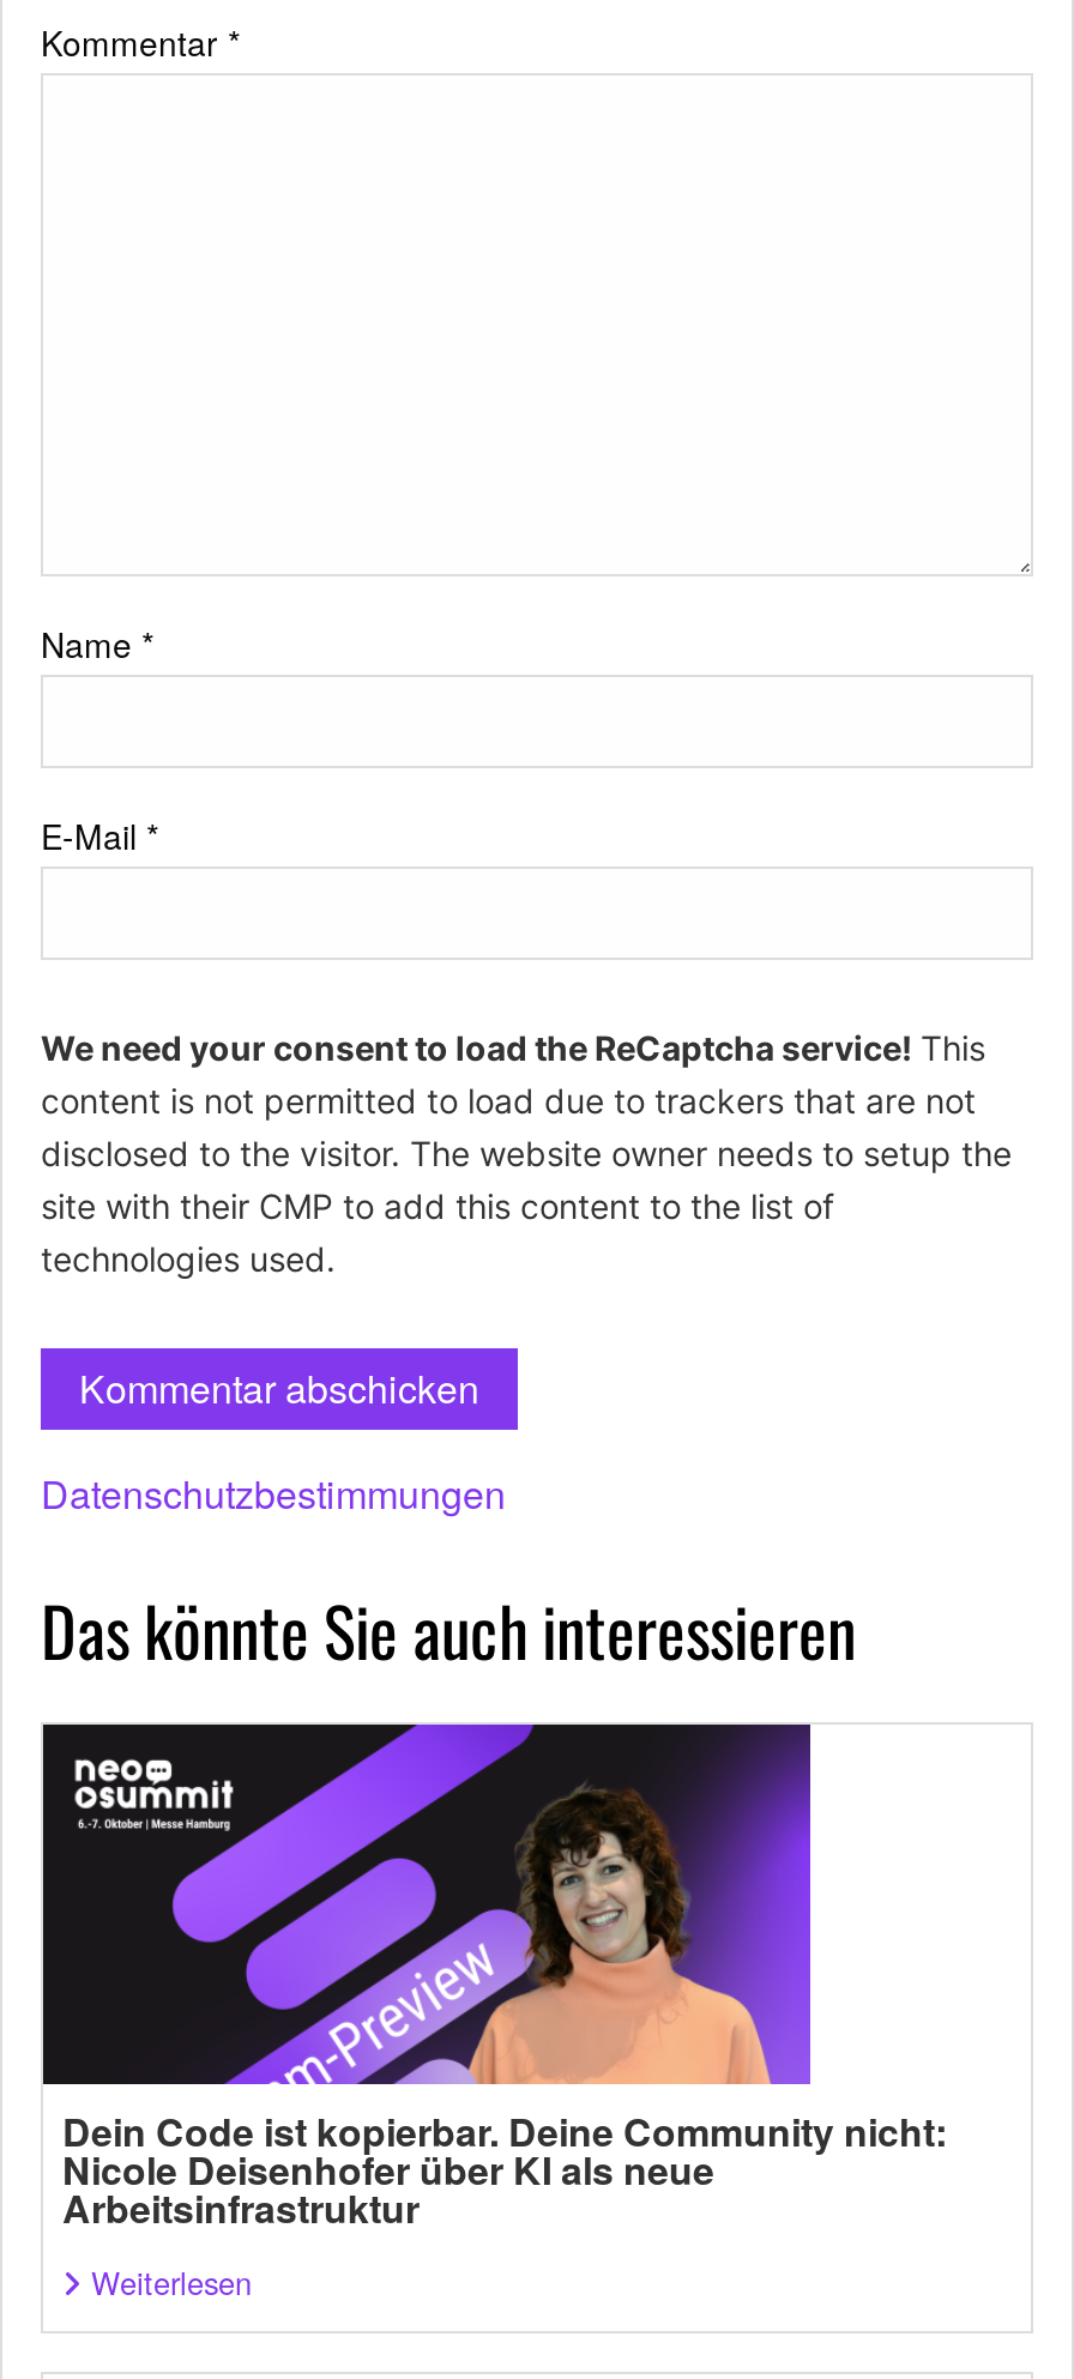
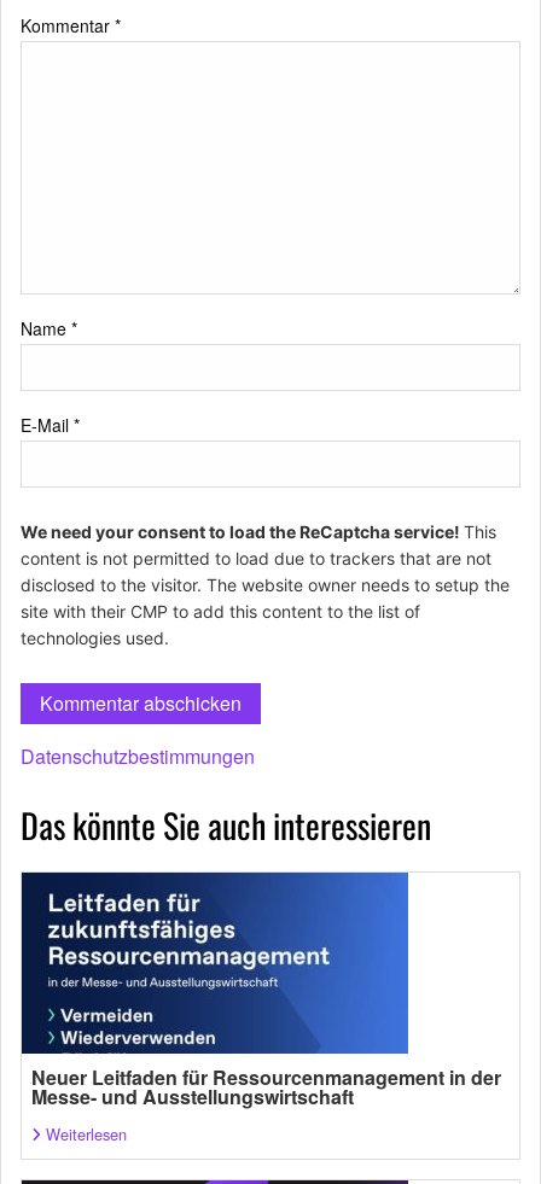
- [image]
- Dein Code ist kopierbar. Deine Community nicht:
- Nicole Deisenhofer über KI als neue
- Arbeitsinfrastruktur
+ [image]
+ Neuer Leitfaden für Ressourcenmanagement in der
+ Messe- und Ausstellungswirtschaft
